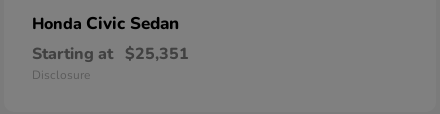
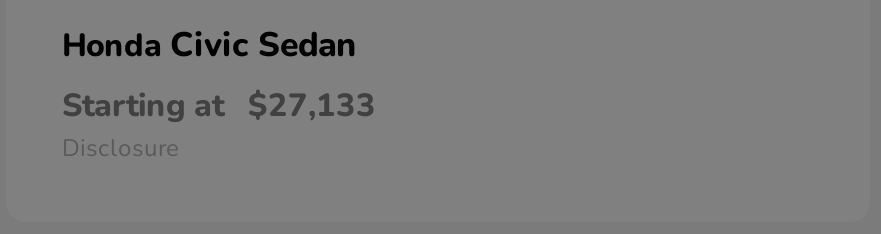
- Starting at $25,351
+ Starting at $27,133
